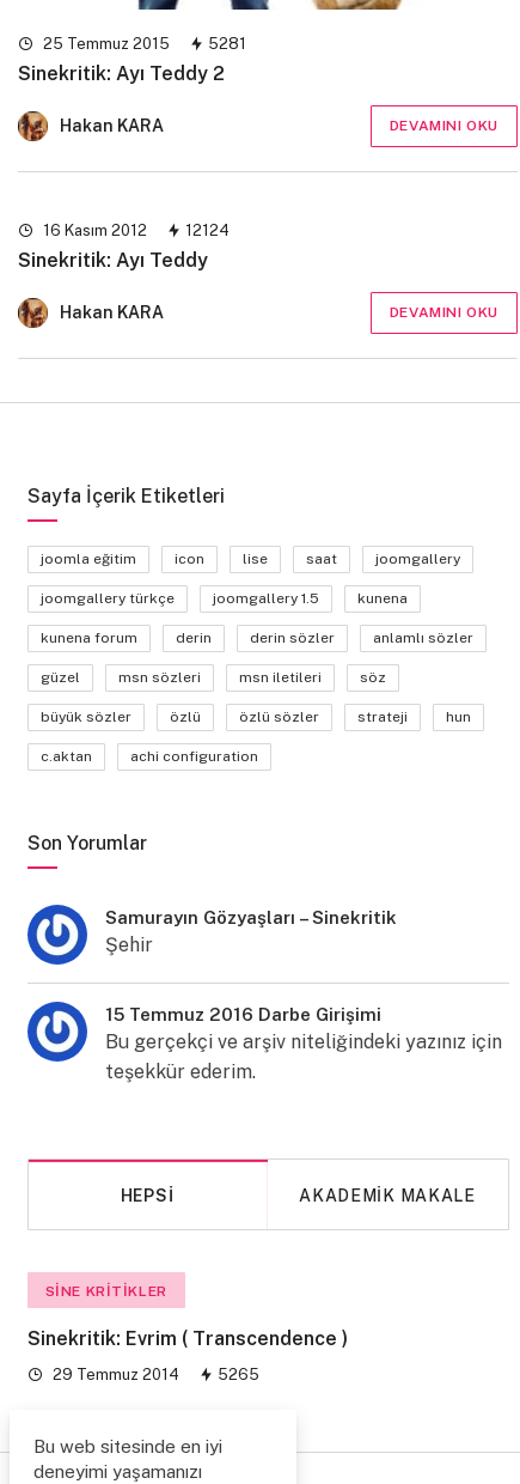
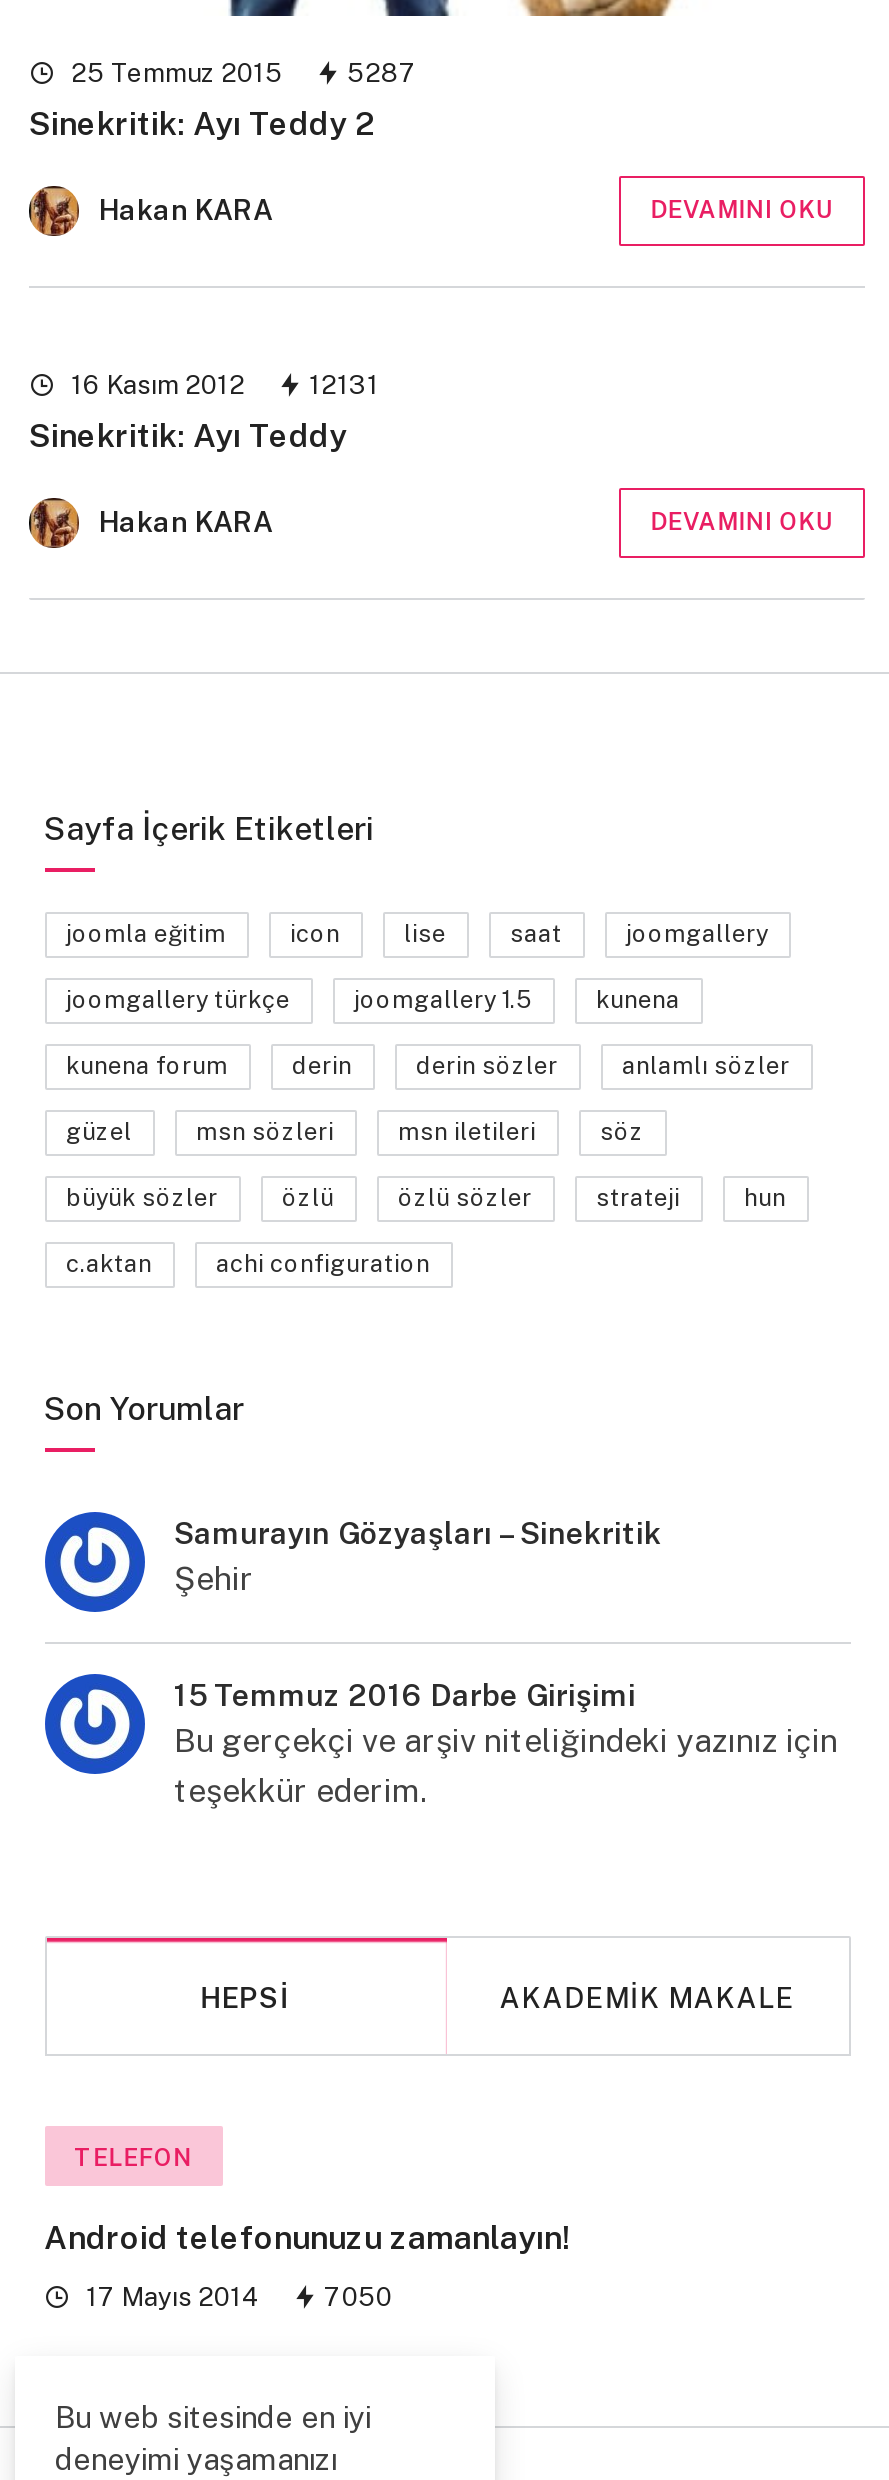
- 25 Temmuz 2015 5281
+ 25 Temmuz 2015 5287

- 16 Kasım 2012 12124
+ 16 Kasım 2012 12131

- SINE KRITIKLER
+ TELEFON

- Sinekritik: Evrim ( Transcendence )
+ Android telefonunuzu zamanlayın!

- 29 Temmuz 2014
- 5265
+ 17 Mayıs 2014
+ 7050
